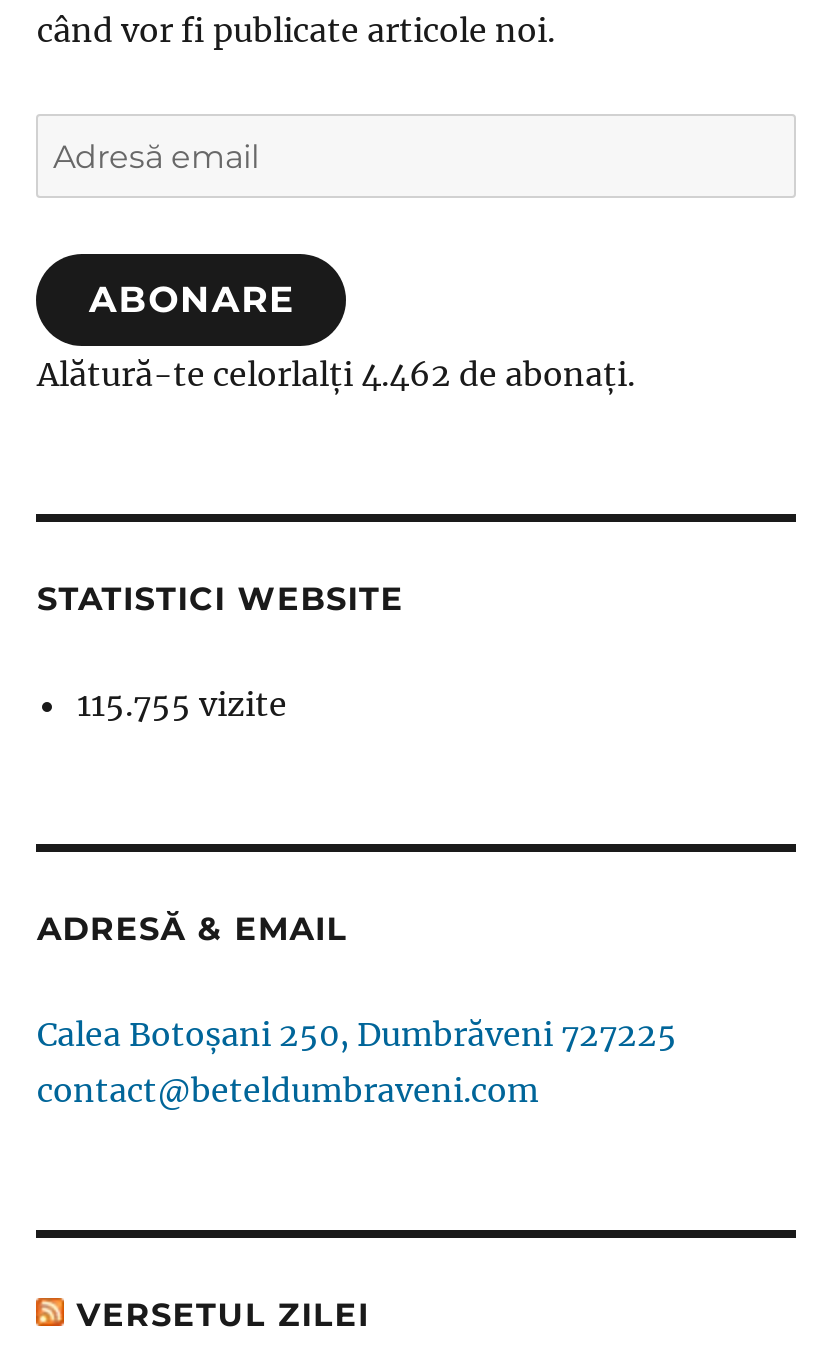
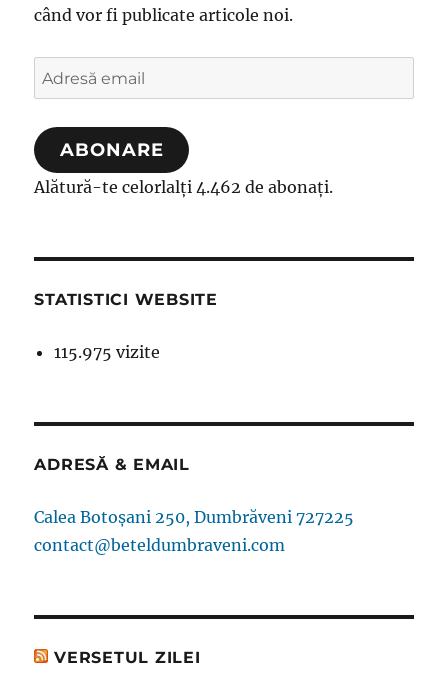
- 115.755 vizite
+ 115.975 vizite
